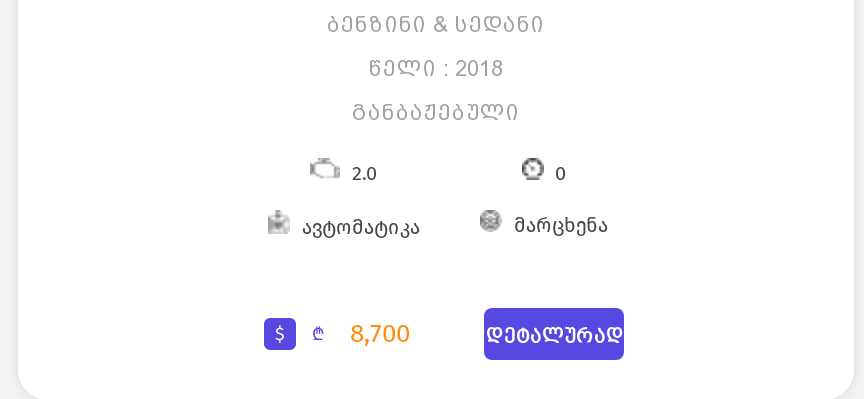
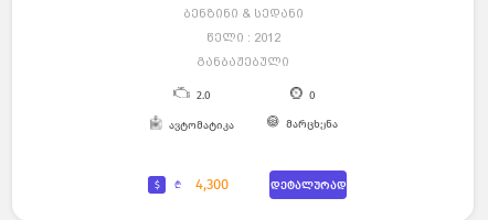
- წელი : 2018
+ წელი : 2012

- 8,700
+ 4,300
